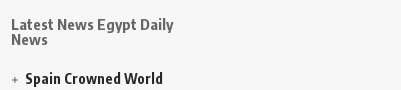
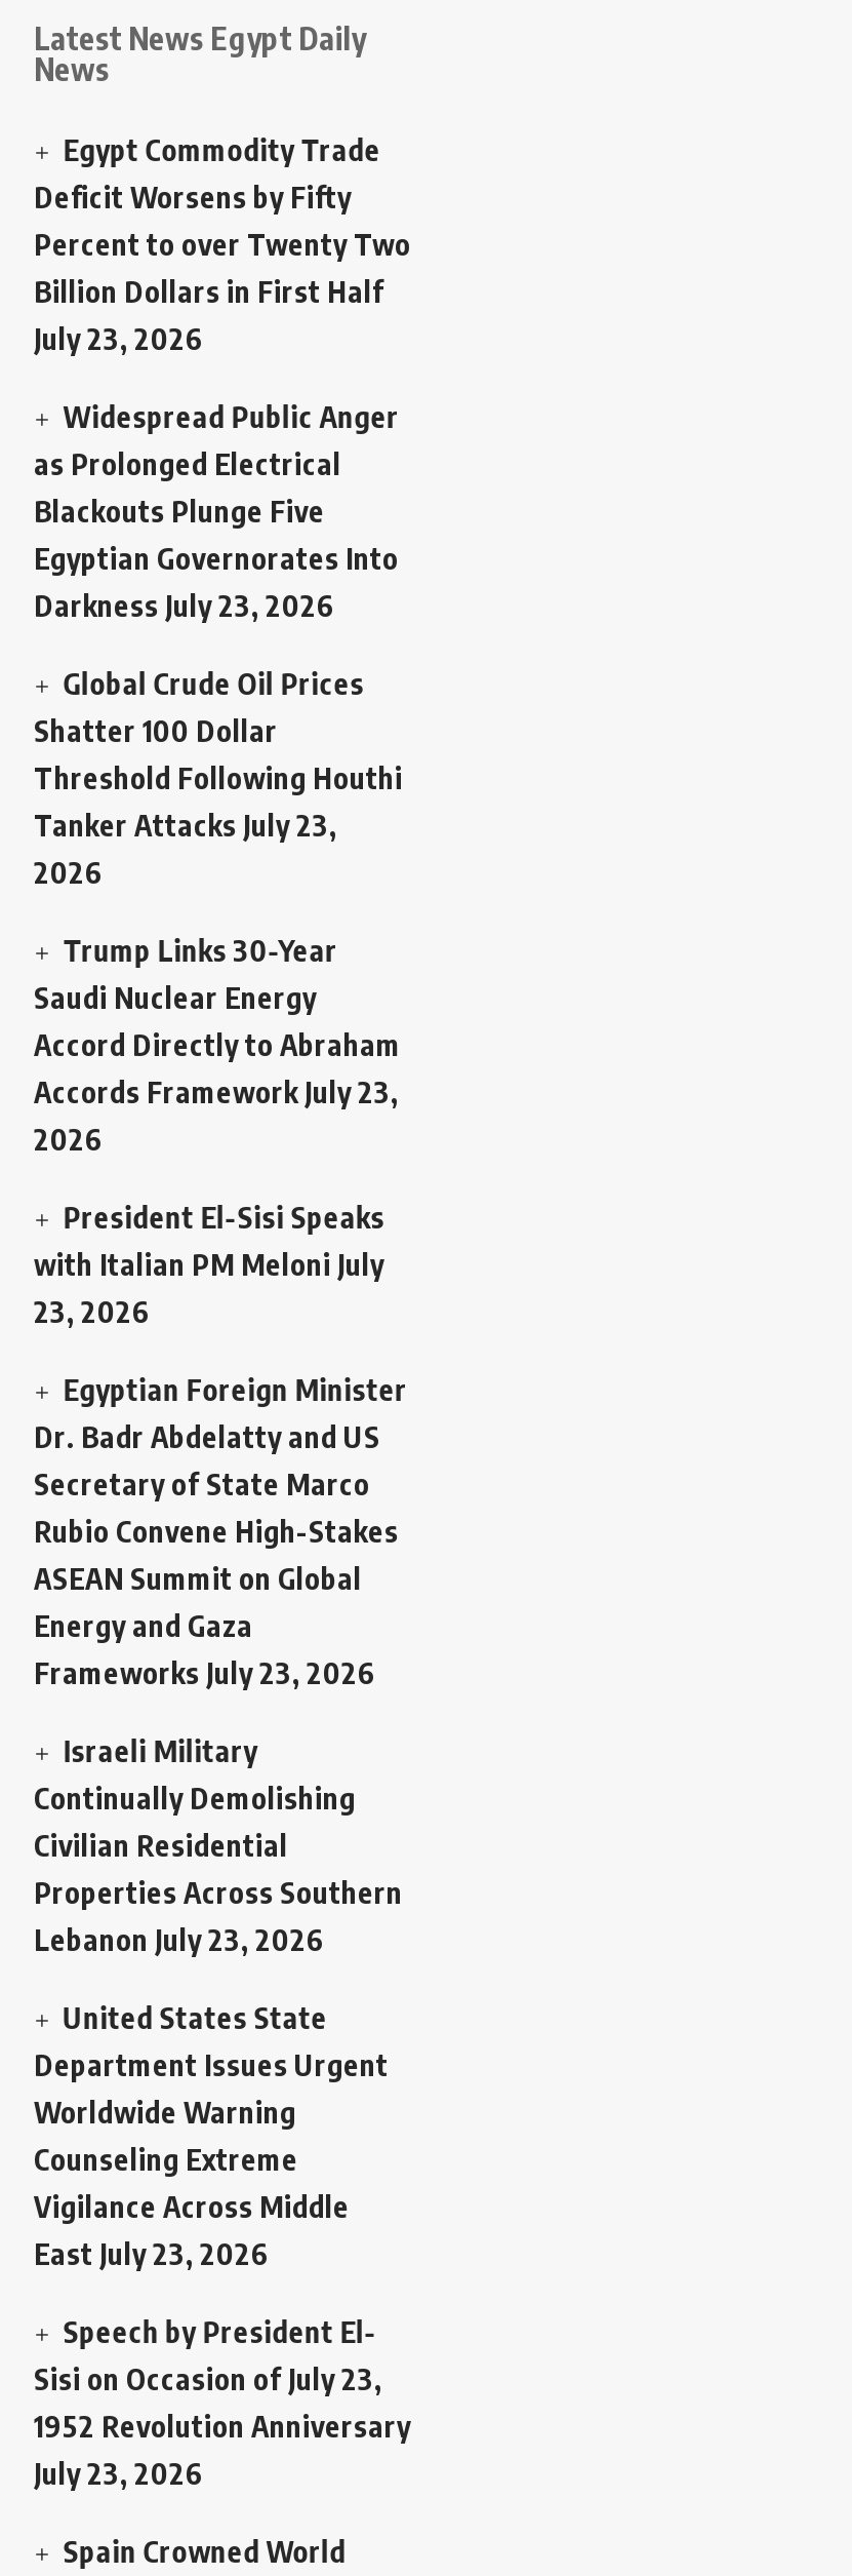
+ Egypt Commodity Trade
+ Deficit Worsens by Fifty
+ Percent to over Twenty Two
+ Billion Dollars in First Half
+ July 23, 2026
+ Widespread Public Anger
+ as Prolonged Electrical
+ Blackouts Plunge Five
+ Egyptian Governorates Into
+ Darkness July 23, 2026
+ Global Crude Oil Prices
+ Shatter 100 Dollar
+ Threshold Following Houthi
+ Tanker Attacks July 23,
+ 2026
+ Trump Links 30-Year
+ Saudi Nuclear Energy
+ Accord Directly to Abraham
+ Accords Framework July 23,
+ 2026
+ President El-Sisi Speaks
+ with Italian PM Meloni July
+ 23, 2026
+ Egyptian Foreign Minister
+ Dr. Badr Abdelatty and US
+ Secretary of State Marco
+ Rubio Convene High-Stakes
+ ASEAN Summit on Global
+ Energy and Gaza
+ Frameworks July 23, 2026
+ Israeli Military
+ Continually Demolishing
+ Civilian Residential
+ Properties Across Southern
+ Lebanon July 23, 2026
+ United States State
+ Department Issues Urgent
+ Worldwide Warning
+ Counseling Extreme
+ Vigilance Across Middle
+ East July 23, 2026
+ Speech by President El-
+ Sisi on Occasion of July 23,
+ 1952 Revolution Anniversary
+ July 23, 2026
